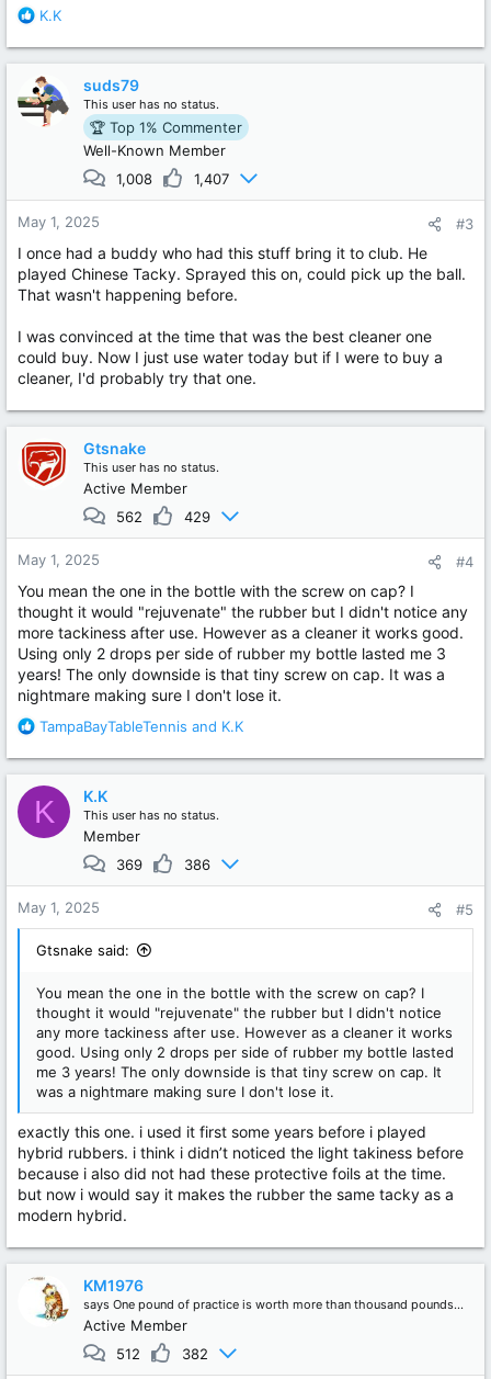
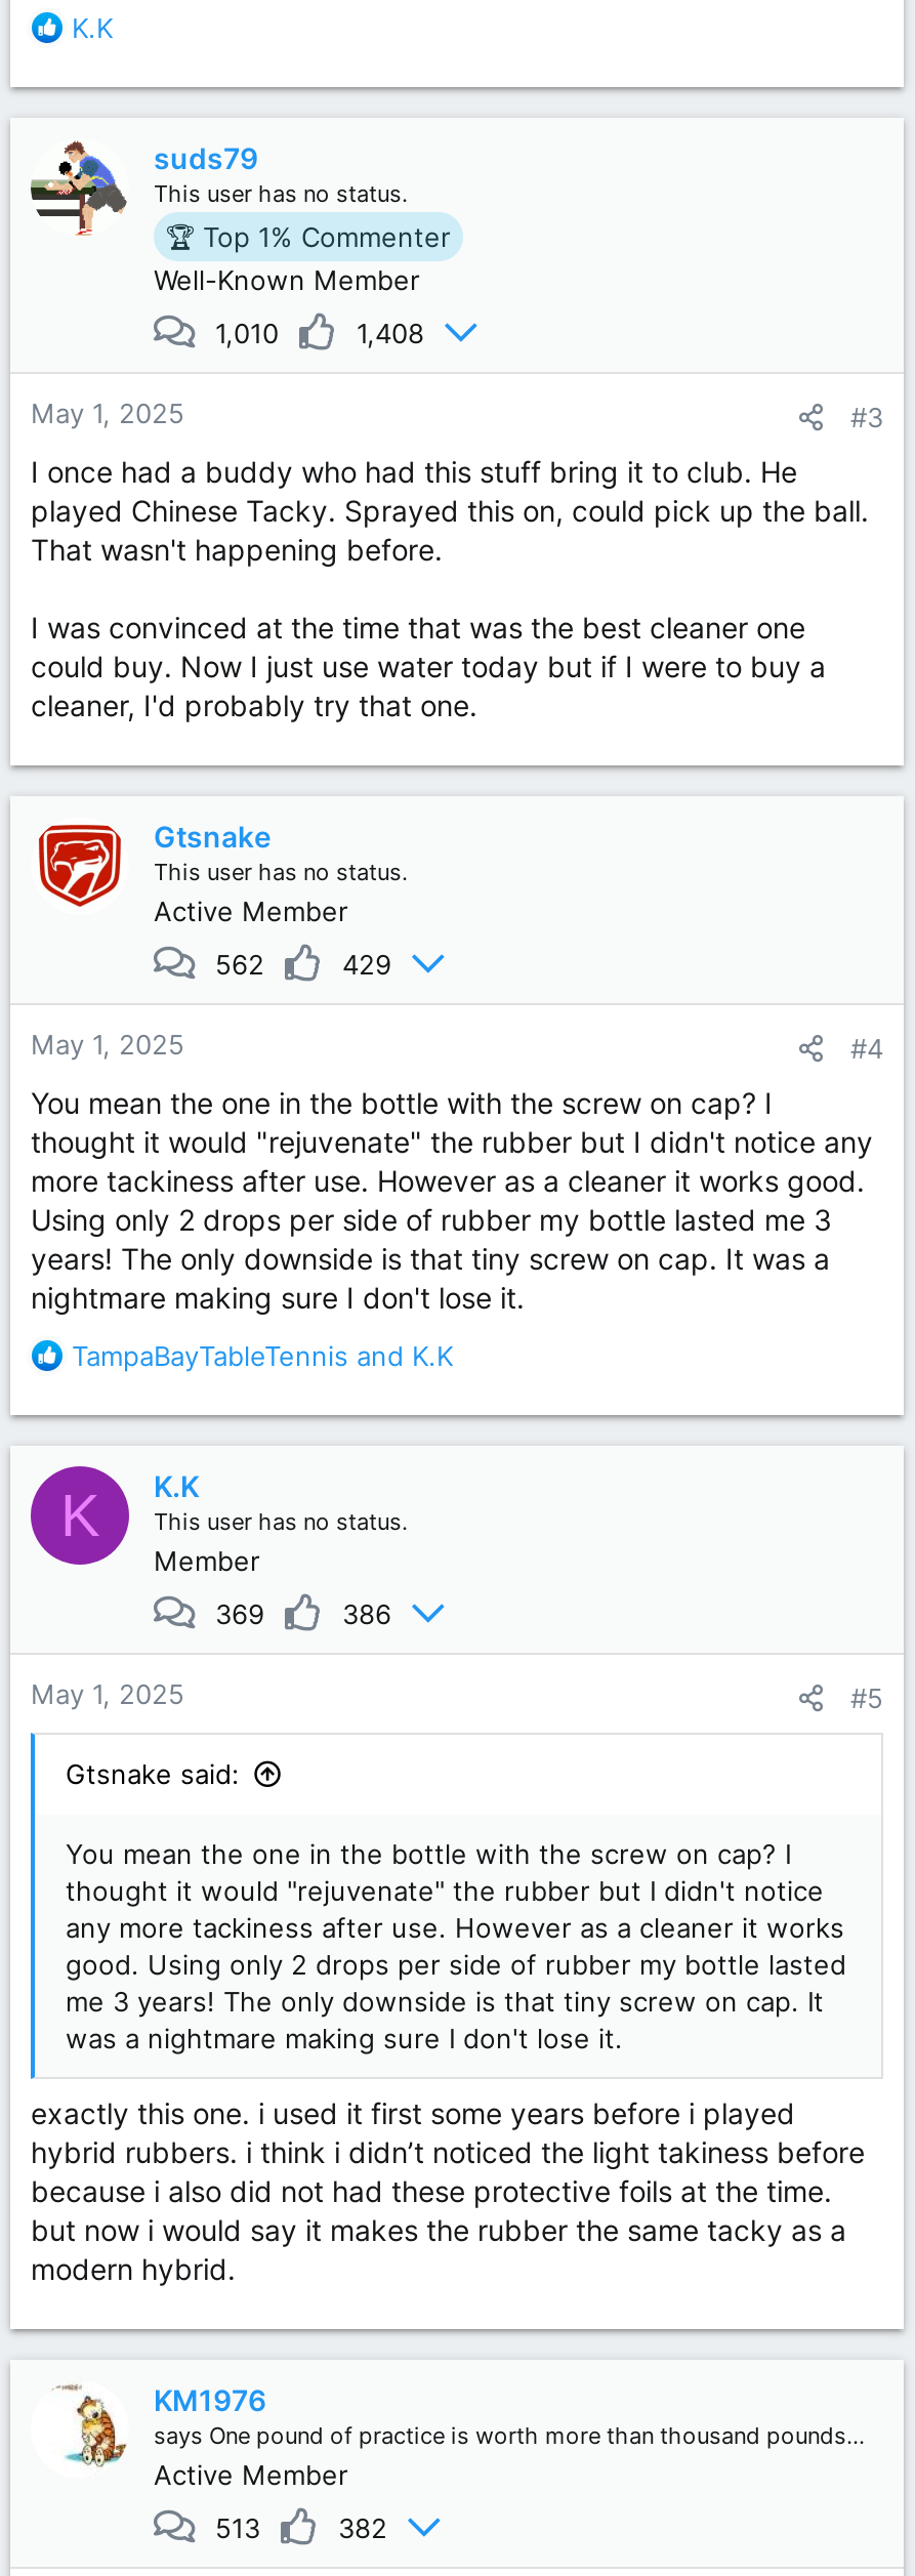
- 1,008
+ 1,010

- 1,407
+ 1,408

- 512
+ 513
